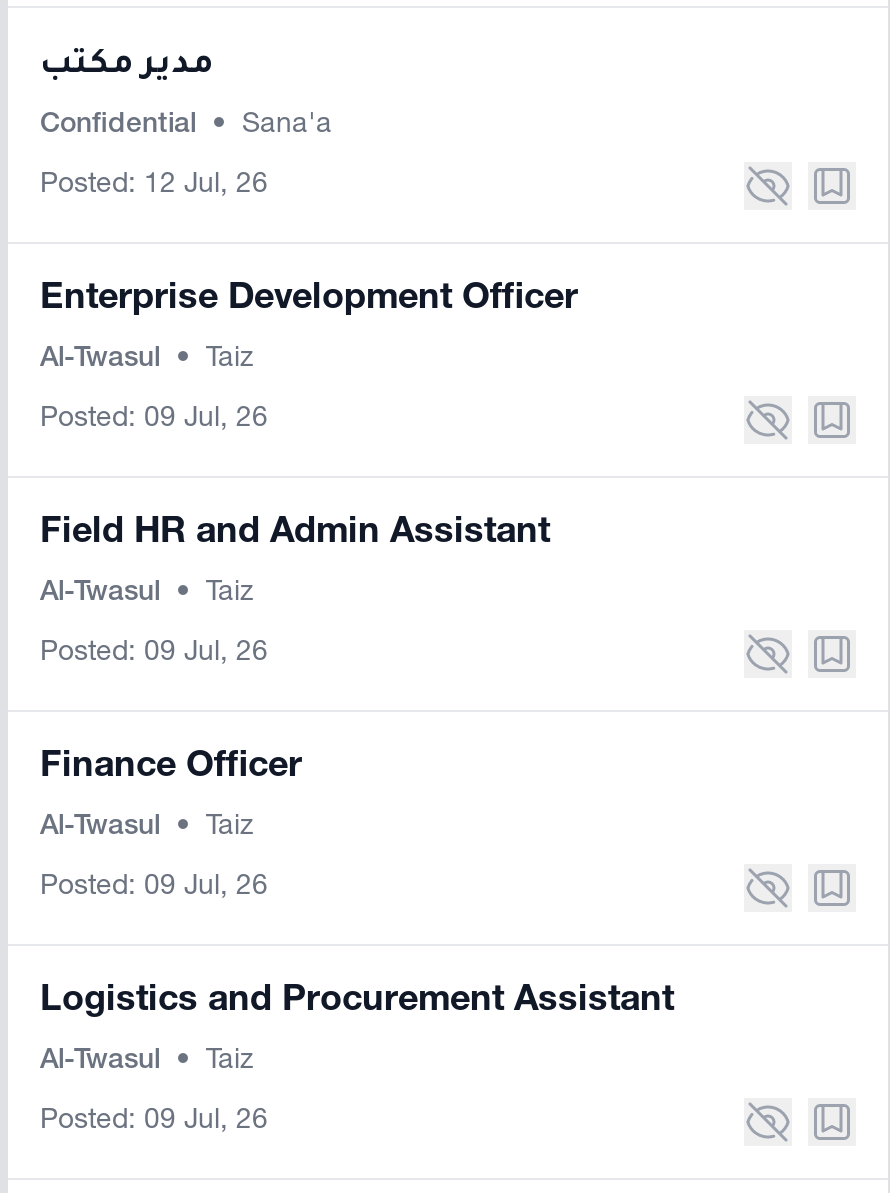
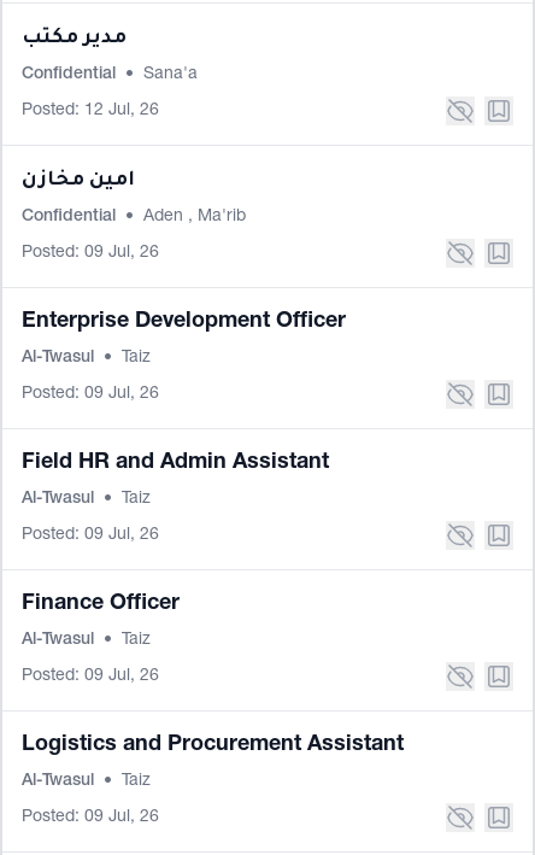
+ امين مخازن
+ Confidential • Aden, Ma'rib
+ Posted: 09 Jul, 26
